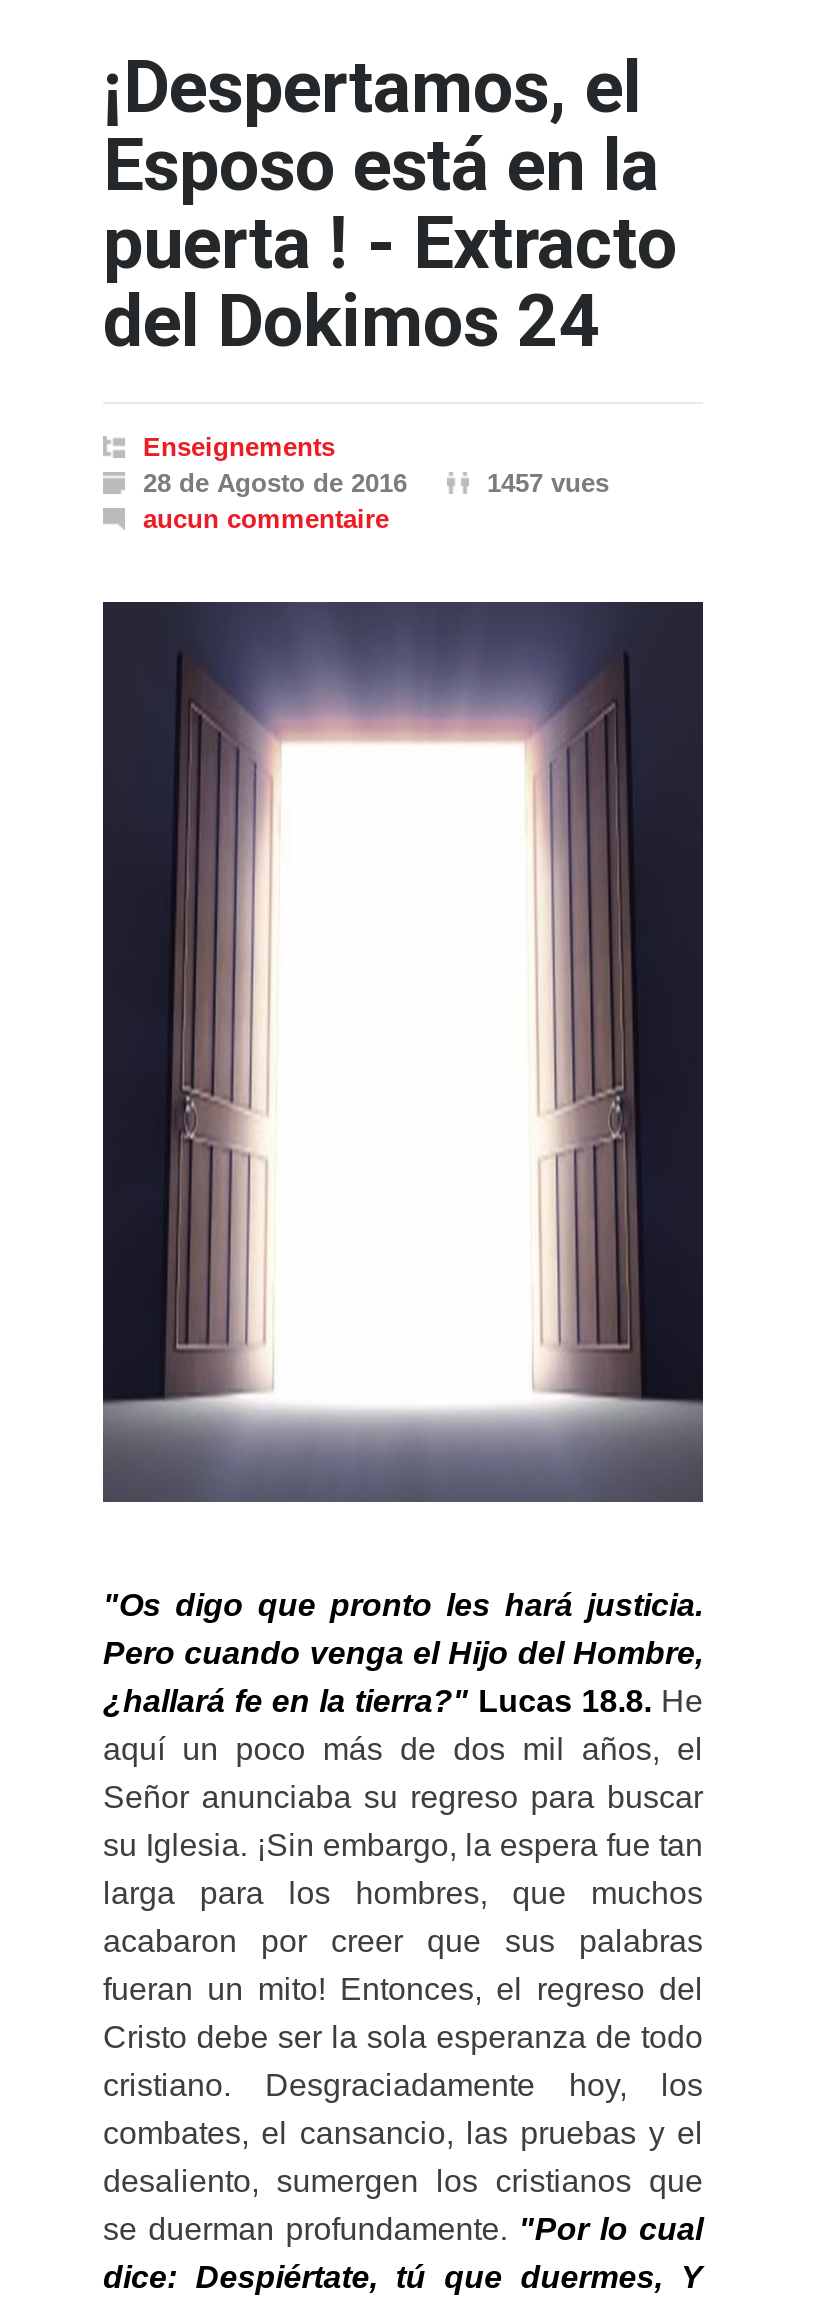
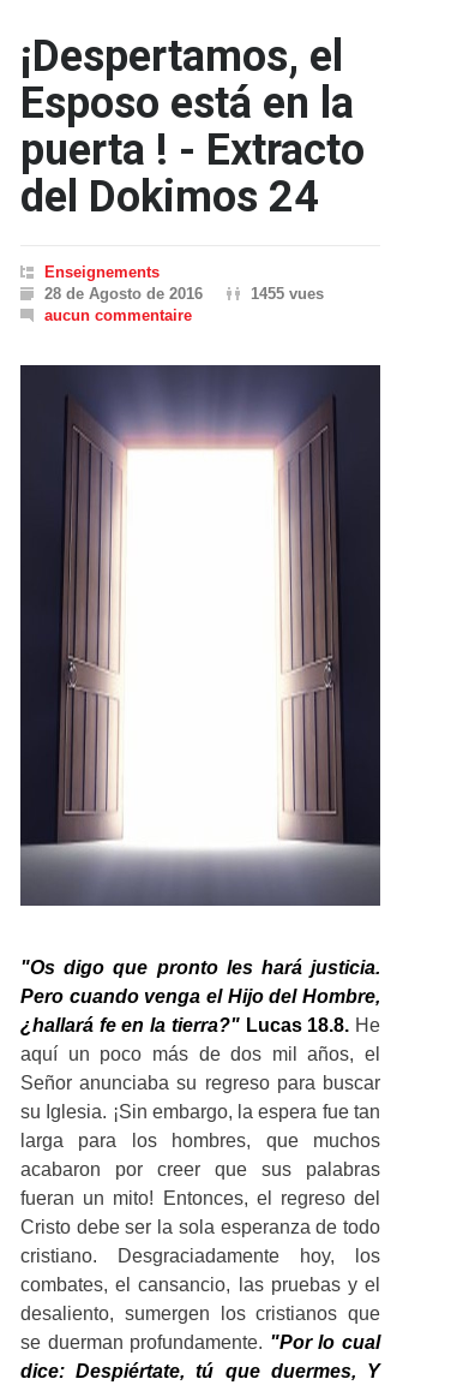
- 1457 vues
+ 1455 vues
